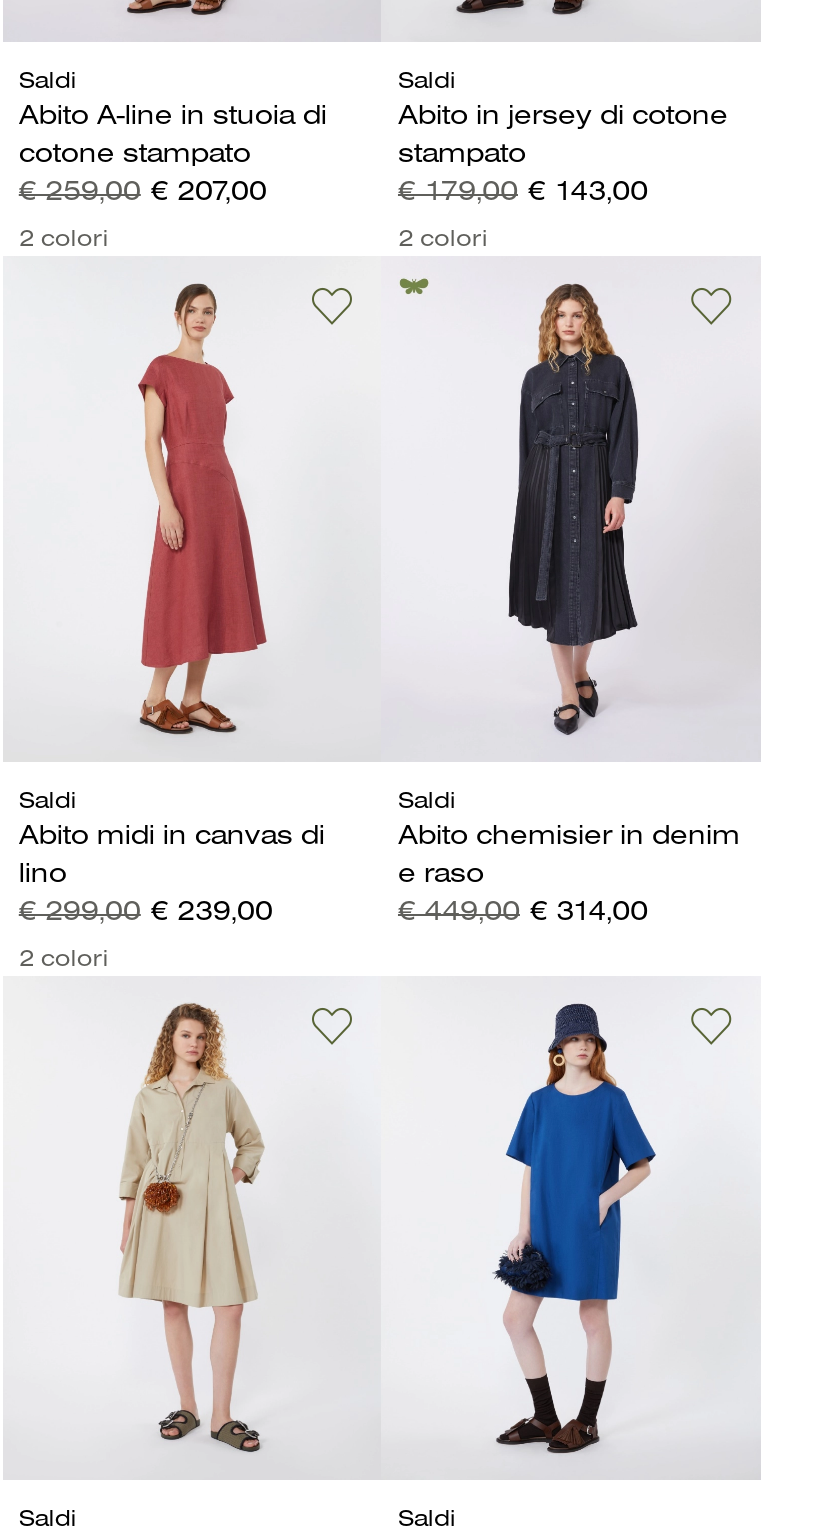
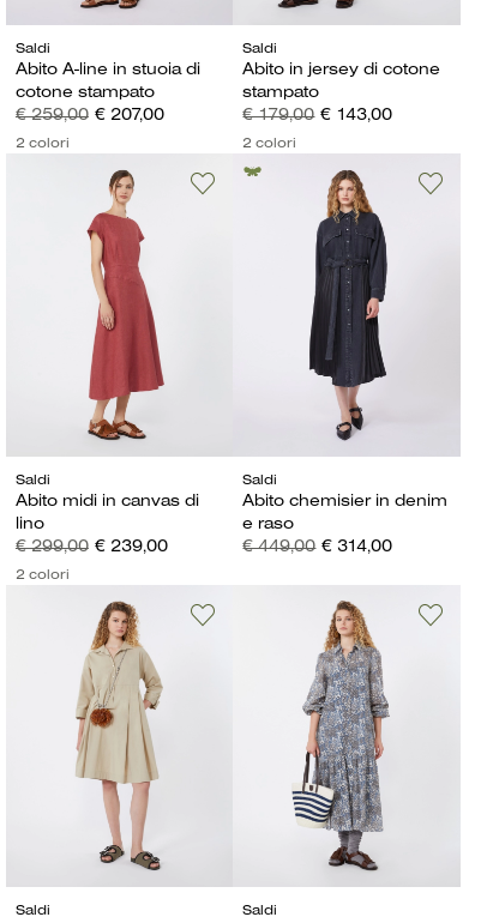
- [image]
+ [image]
